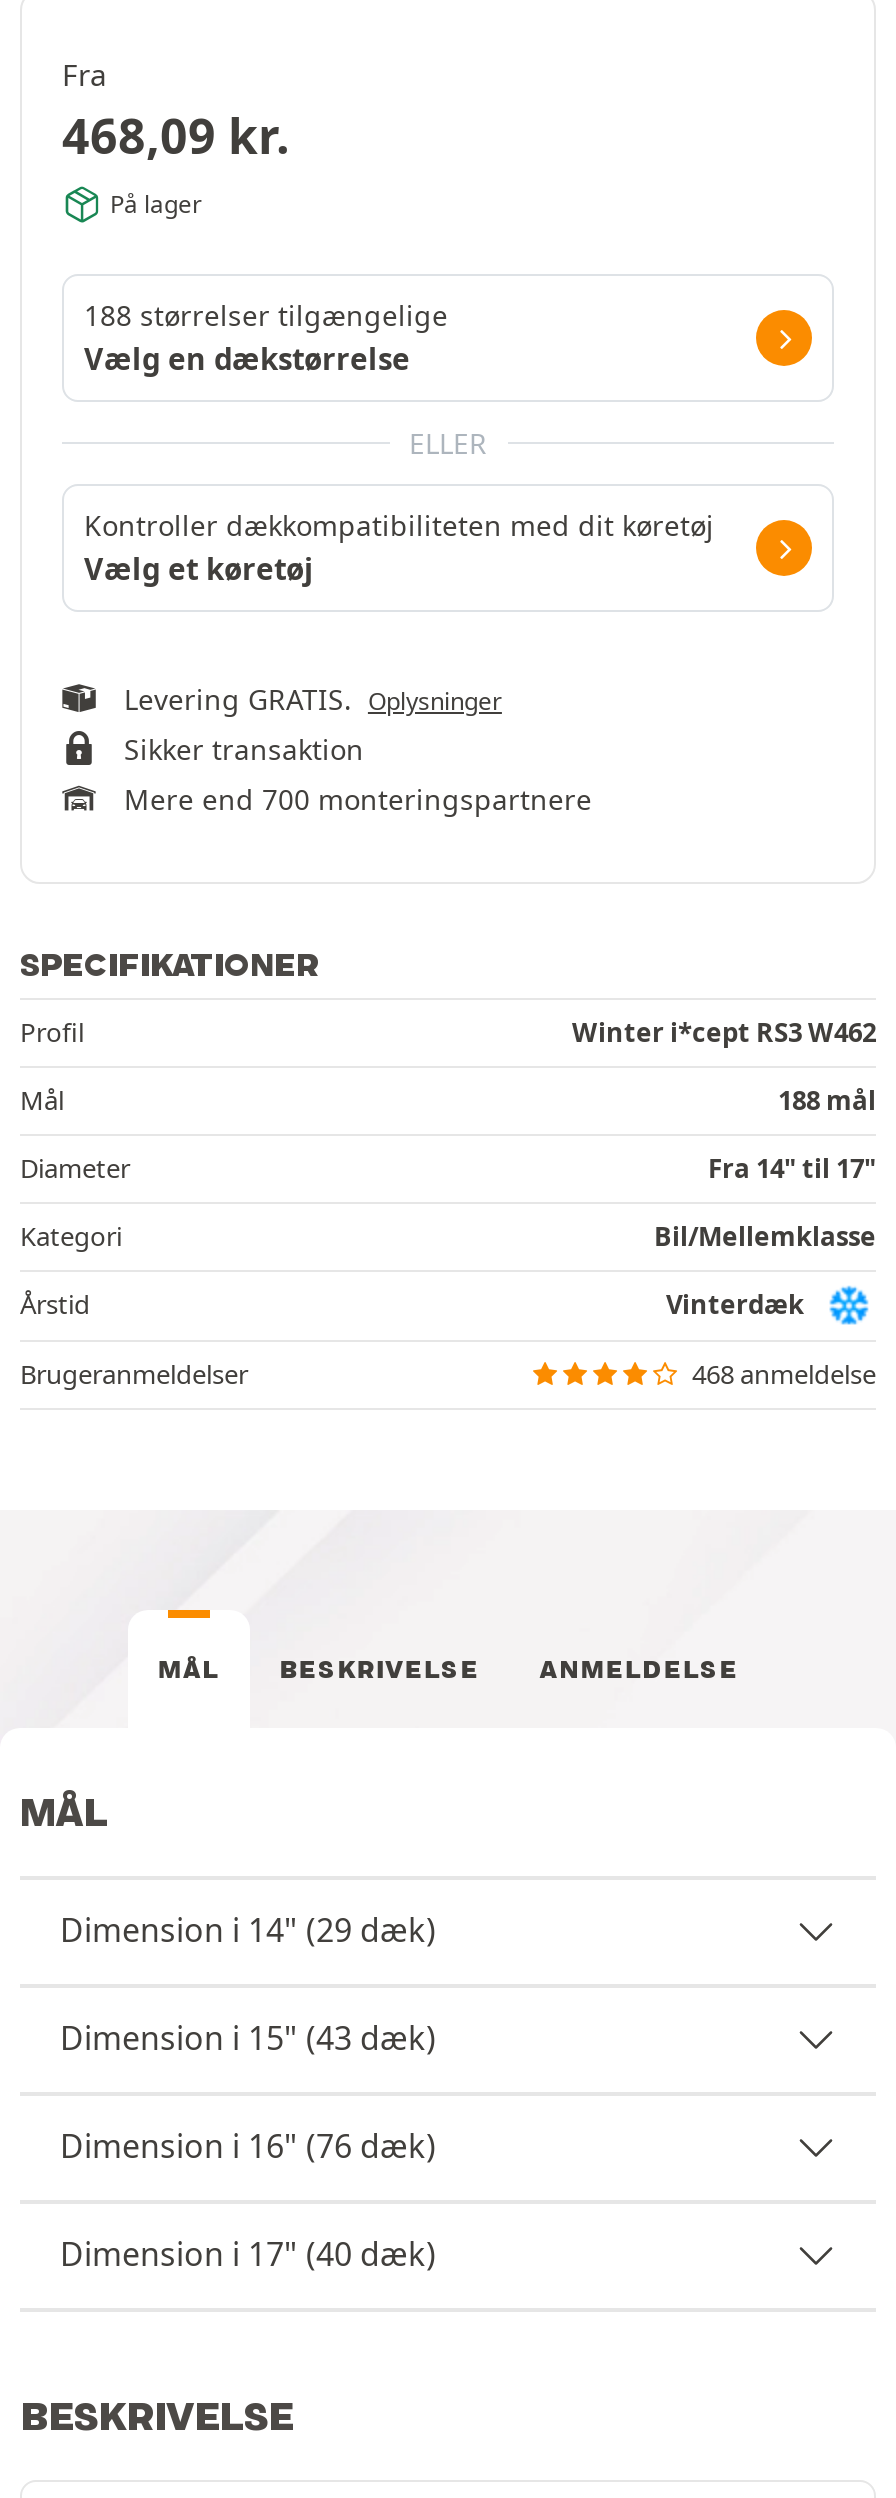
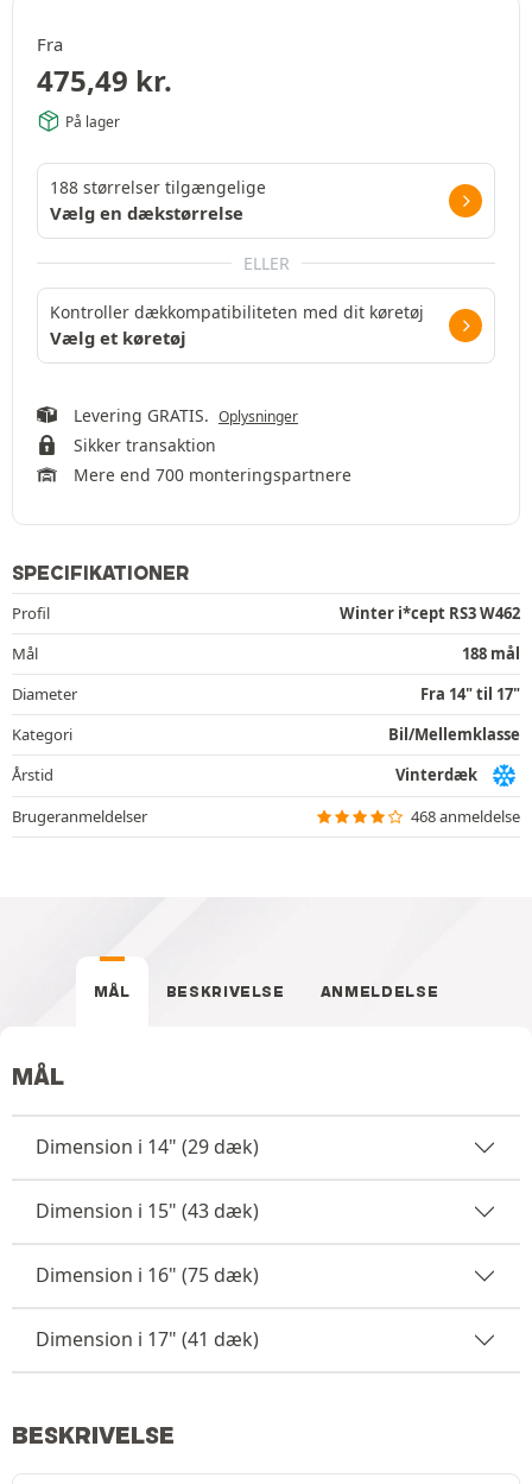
- 468,09 kr.
+ 475,49 kr.

- Dimension i 16" (76 dæk)
+ Dimension i 16" (75 dæk)

- Dimension i 17" (40 dæk)
+ Dimension i 17" (41 dæk)
